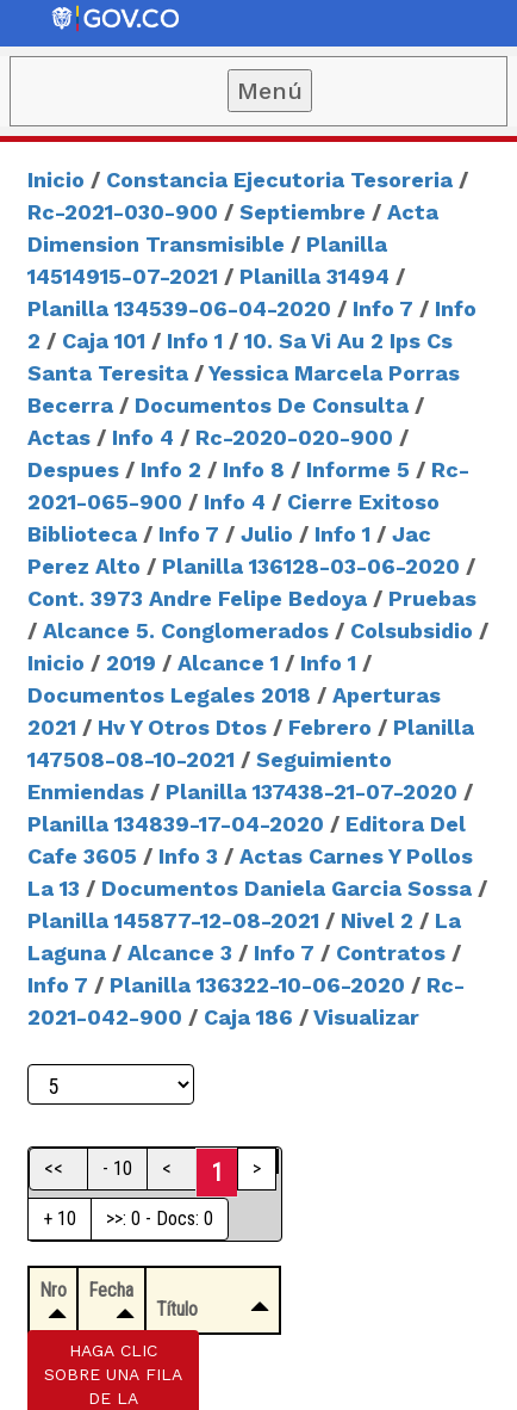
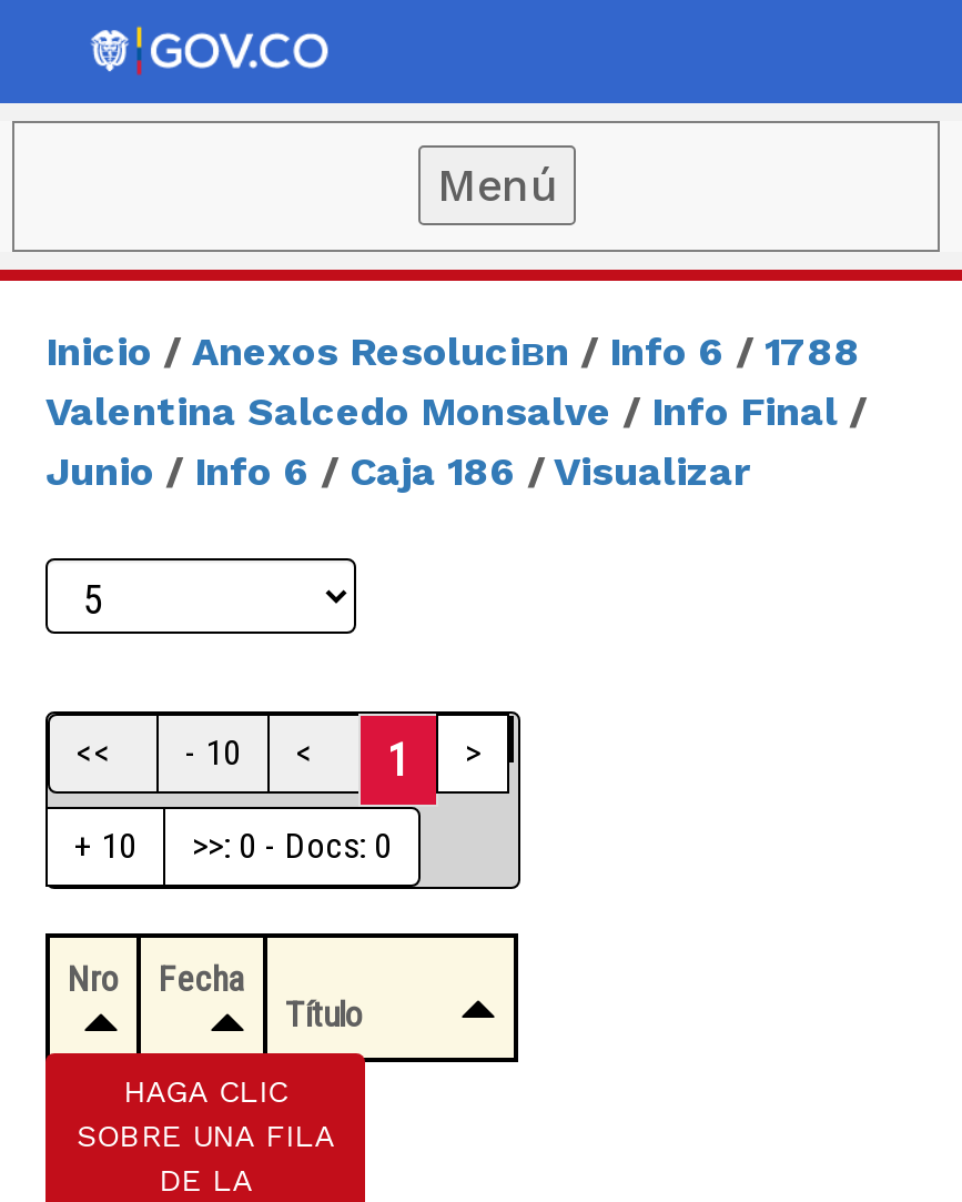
- Inicio / Constancia Ejecutoria Tesoreria /
- Rc-2021-030-900 / Septiembre / Acta
- Dimension Transmisible / Planilla
- 14514915-07-2021 / Planilla 31494 /
- Planilla 134539-06-04-2020 / Info 7 / Info
- 2 / Caja 101 / Info 1 / 10. Sa Vi Au 2 Ips Cs
- Santa Teresita / Yessica Marcela Porras
- Becerra / Documentos De Consulta /
- Actas / Info 4 / Rc-2020-020-900 /
- Despues / Info 2 / Info 8 / Informe 5 / Rc-
- 2021-065-900 / Info 4 / Cierre Exitoso
- Biblioteca / Info 7 / Julio / Info 1 / Jac
- Perez Alto / Planilla 136128-03-06-2020 /
- Cont. 3973 Andre Felipe Bedoya / Pruebas
- / Alcance 5. Conglomerados / Colsubsidio /
- Inicio / 2019 / Alcance 1 / Info 1 /
- Documentos Legales 2018 / Aperturas
- 2021 / Hv Y Otros Dtos / Febrero / Planilla
- 147508-08-10-2021 / Seguimiento
- Enmiendas / Planilla 137438-21-07-2020 /
- Planilla 134839-17-04-2020 / Editora Del
- Cafe 3605 / Info 3 / Actas Carnes Y Pollos
- La 13 / Documentos Daniela Garcia Sossa /
- Planilla 145877-12-08-2021 / Nivel 2 / La
- Laguna / Alcance 3 / Info 7 / Contratos /
- Info 7 / Planilla 136322-10-06-2020 / Rc-
- 2021-042-900 / Caja 186 / Visualizar
+ Inicio / Anexos Resoluciвn / Info 6 / 1788
+ Valentina Salcedo Monsalve / Info Final /
+ Junio / Info 6 / Caja 186 / Visualizar
